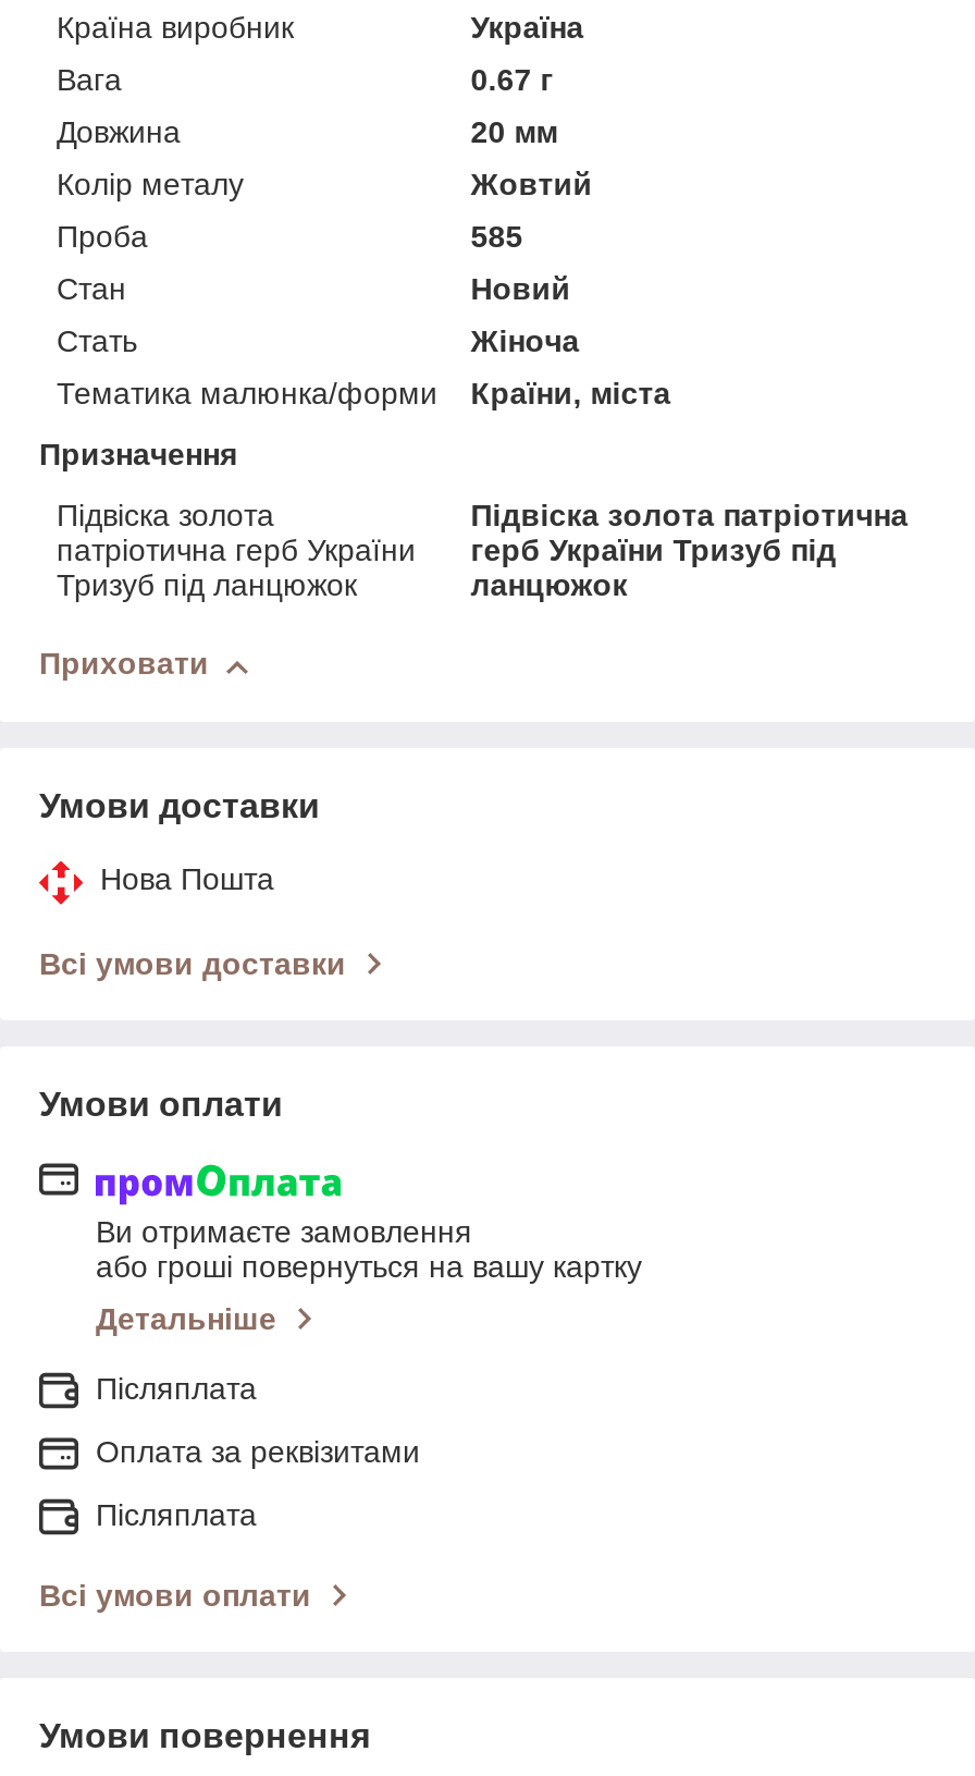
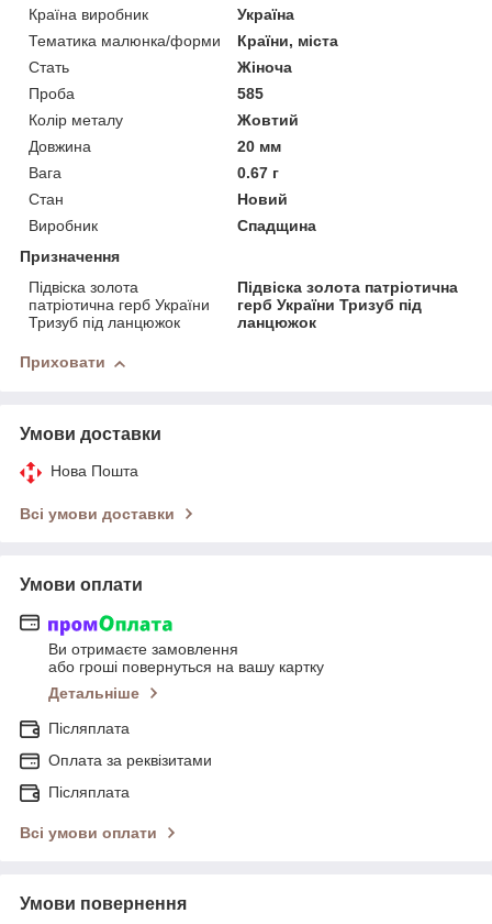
moved down: Стать | Жіноча | Проба | ... | Стан | Новий

moved up: Тематика малюнка/форми | Країни, міста

+ Виробник
+ Спадщина
